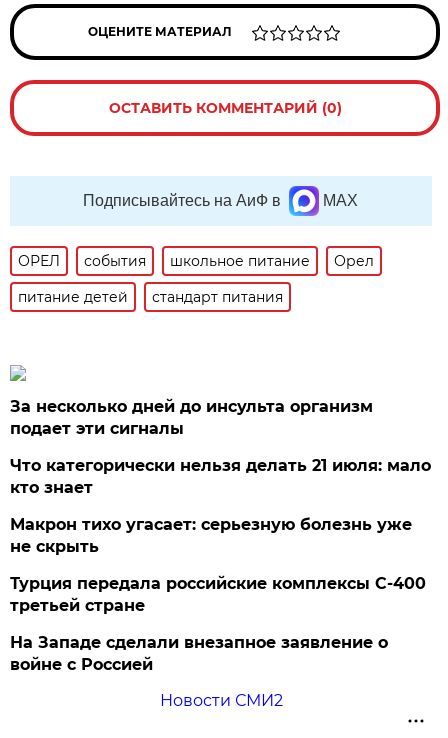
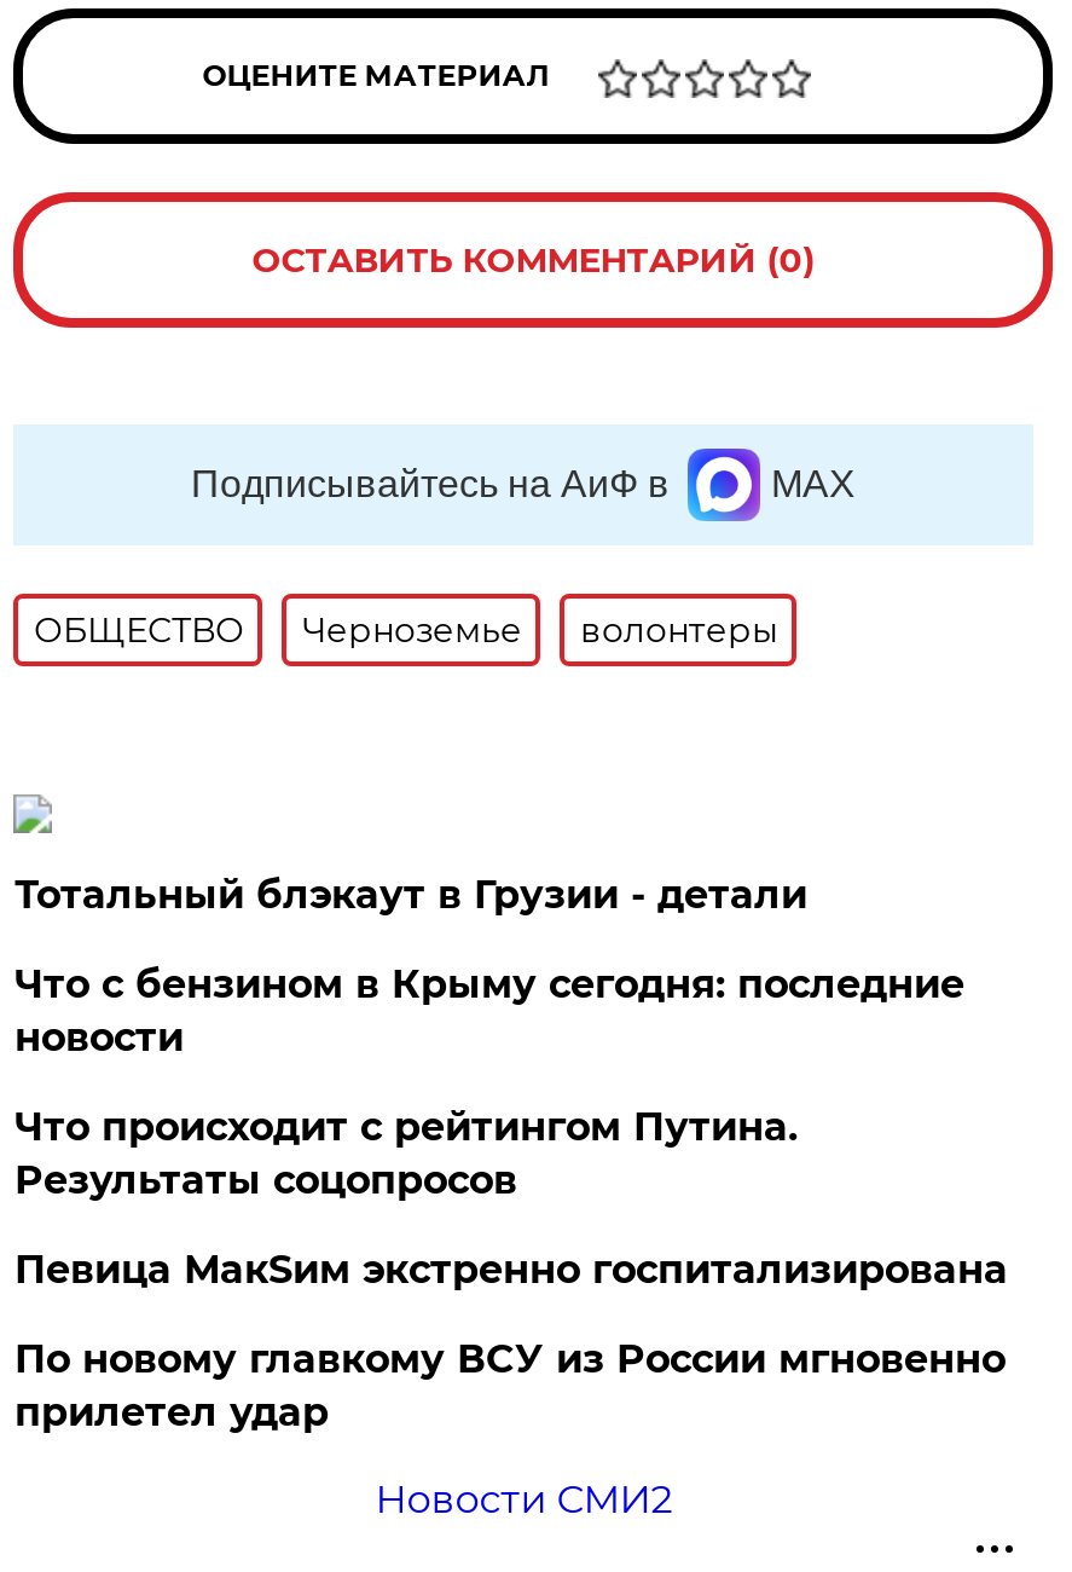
- ОРЕЛ
- события
- школьное питание
- Орел
- питание детей
- стандарт питания
+ ОБЩЕСТВО
+ Черноземье
+ волонтеры

- За несколько дней до инсульта организм
- подает эти сигналы
- Что категорически нельзя делать 21 июля: мало
- кто знает
- Макрон тихо угасает: серьезную болезнь уже
- не скрыть
- Турция передала российские комплексы С-400
- третьей стране
- На Западе сделали внезапное заявление о
- войне с Россией
+ Тотальный блэкаут в Грузии - детали
+ Что с бензином в Крыму сегодня: последние
+ новости
+ Что происходит с рейтингом Путина.
+ Результаты соцопросов
+ Певица МакSим экстренно госпитализирована
+ По новому главкому ВСУ из России мгновенно
+ прилетел удар
